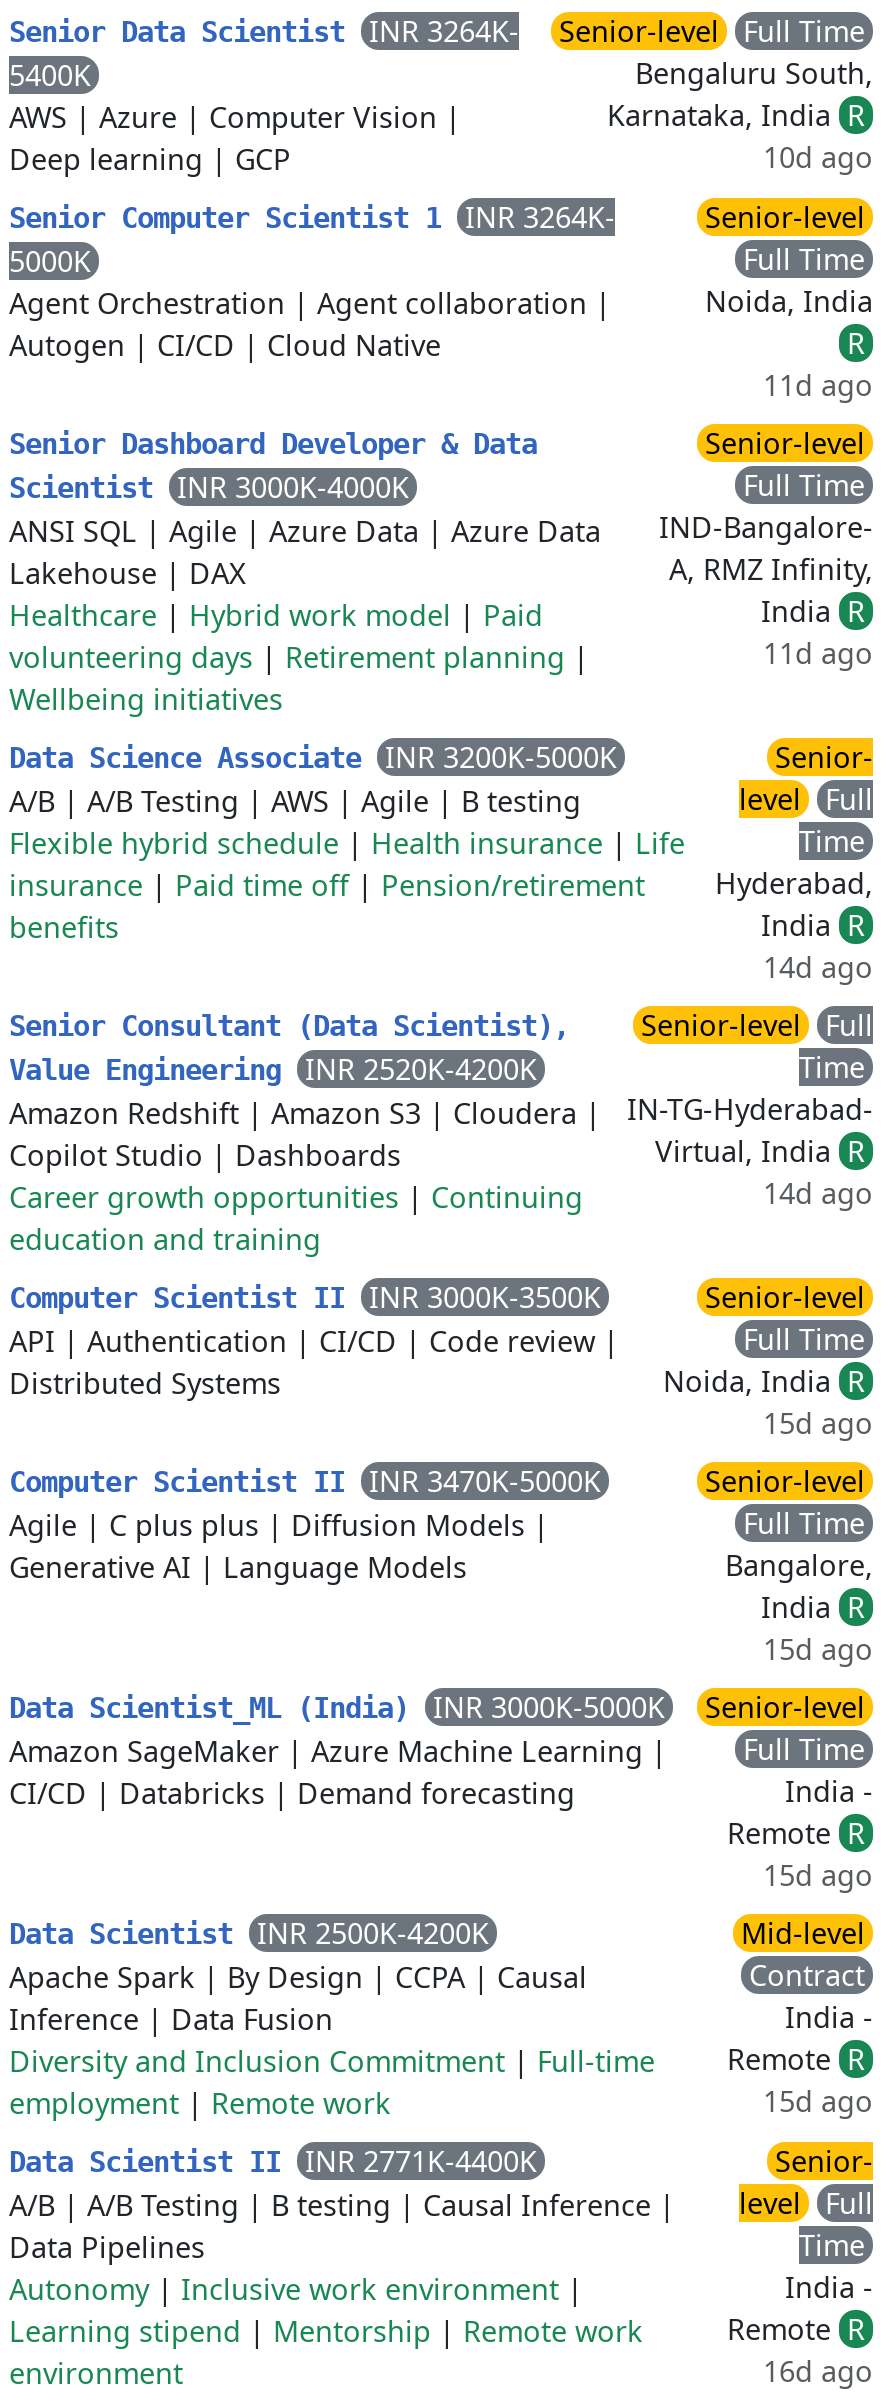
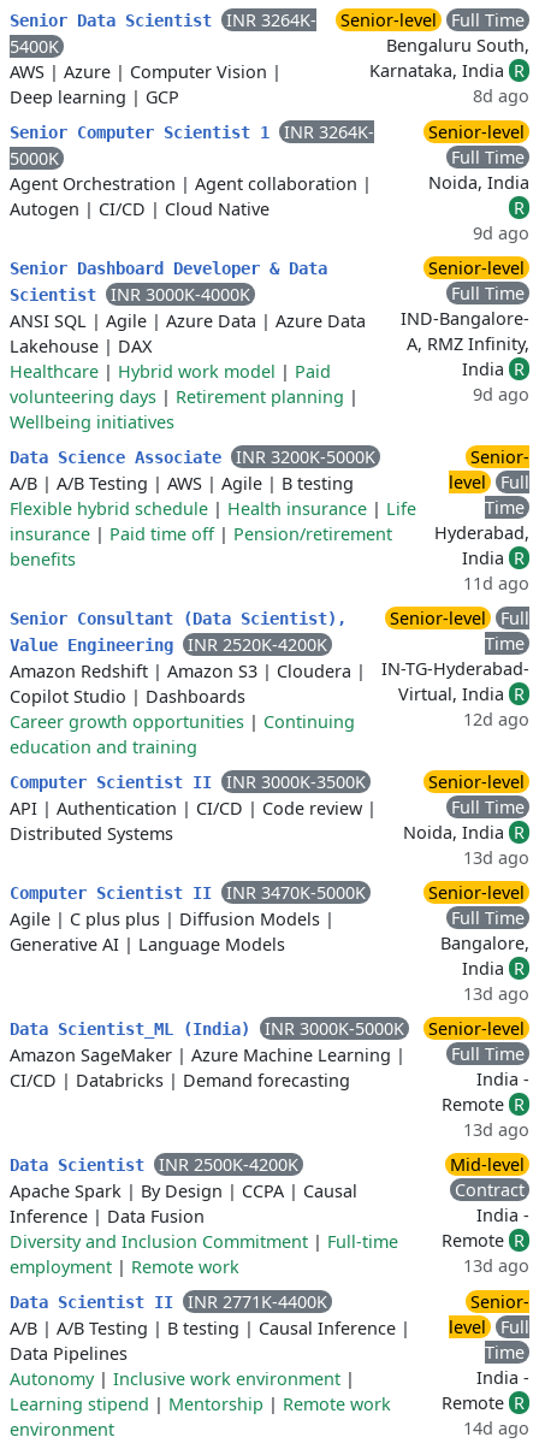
- 10d ago
+ 8d ago

- 11d ago
+ 9d ago

- 11d ago
+ 9d ago

- 14d ago
+ 11d ago

- 14d ago
+ 12d ago

- 15d ago
+ 13d ago

- 15d ago
+ 13d ago

- 15d ago
+ 13d ago

- 15d ago
+ 13d ago

- 16d ago
+ 14d ago
